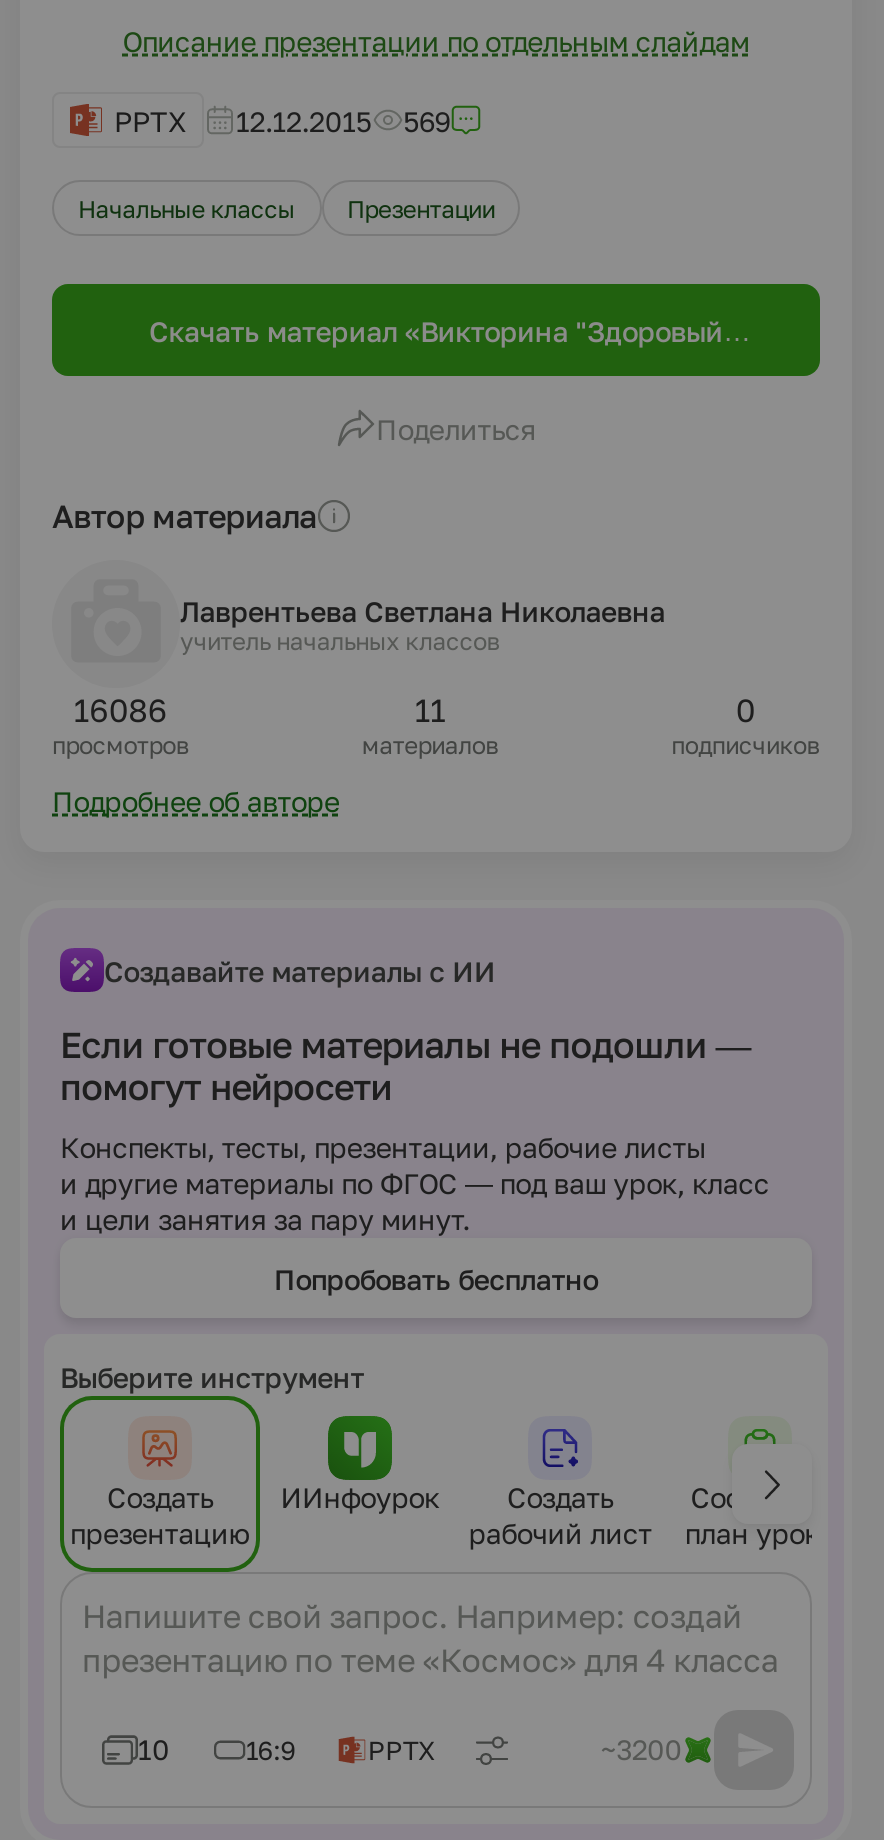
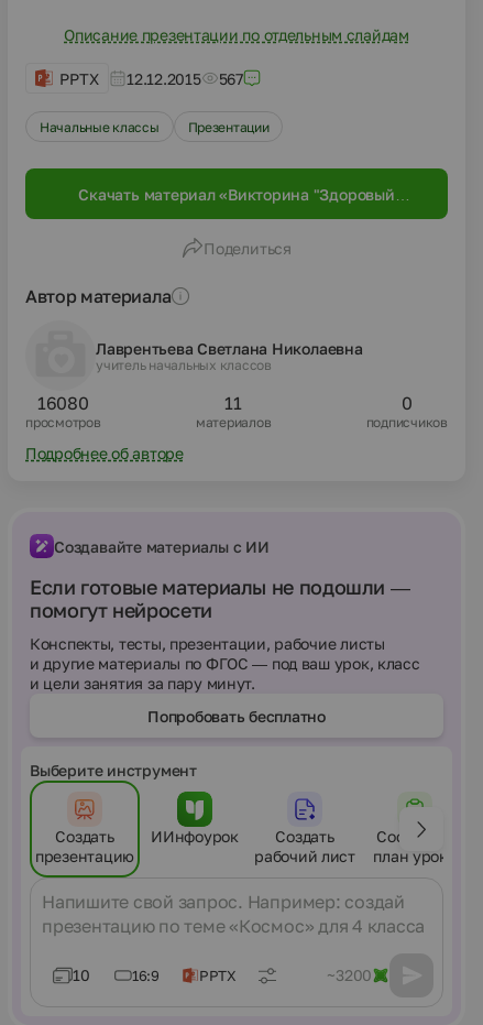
- PPTX 12.12.2015 569
+ PPTX 12.12.2015 567

- 16086
+ 16080
